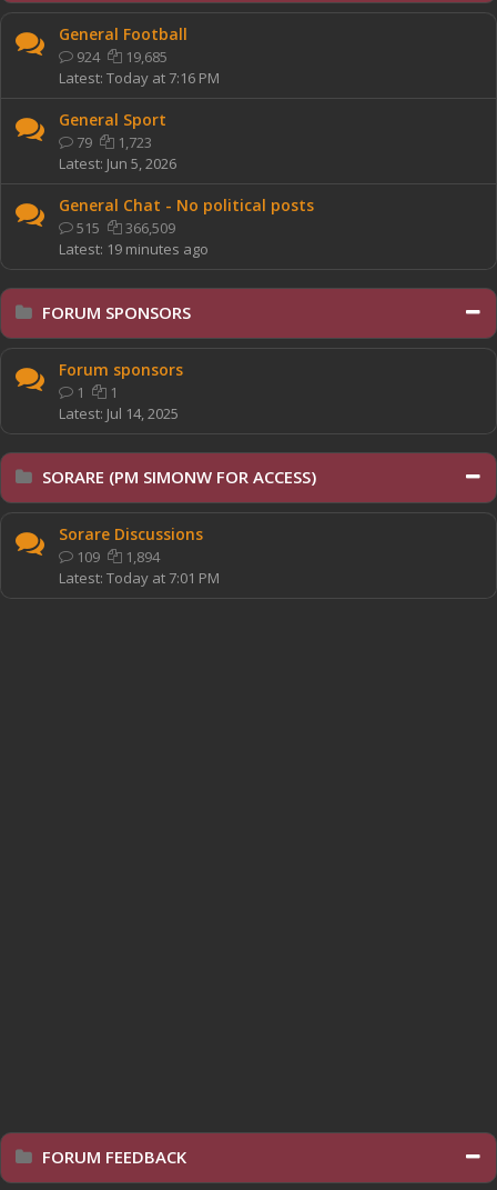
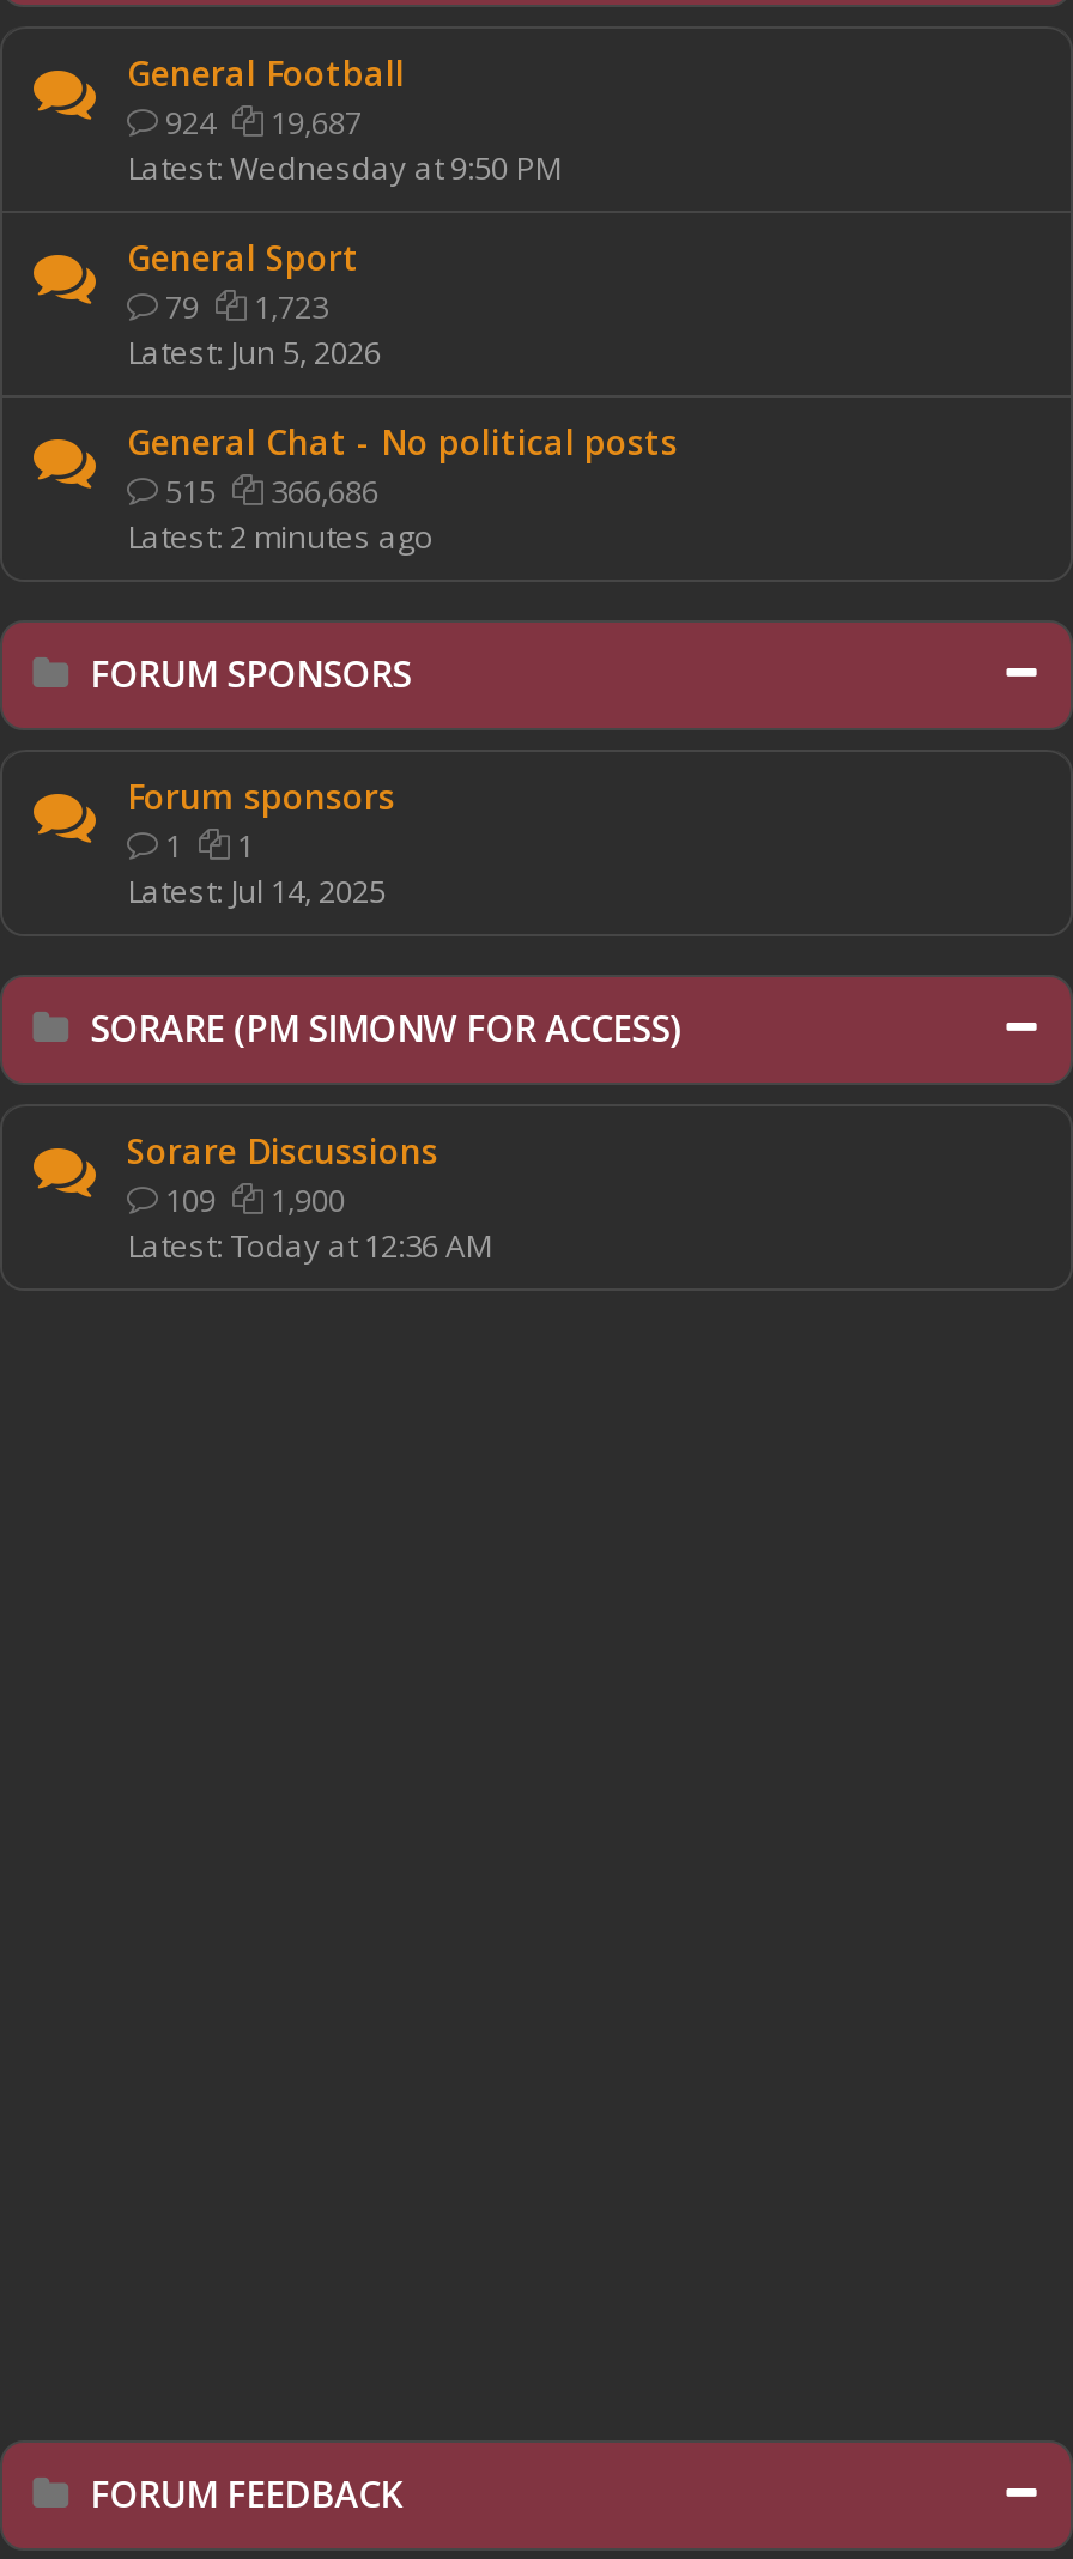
- 924 19,685
+ 924 19,687

- Today at 7:16 PM
+ Wednesday at 9:50 PM

- 515 366,509
+ 515 366,686

- 19 minutes ago
+ 2 minutes ago

- 109 1,894
+ 109 1,900

- Today at 7:01 PM
+ Today at 12:36 AM
